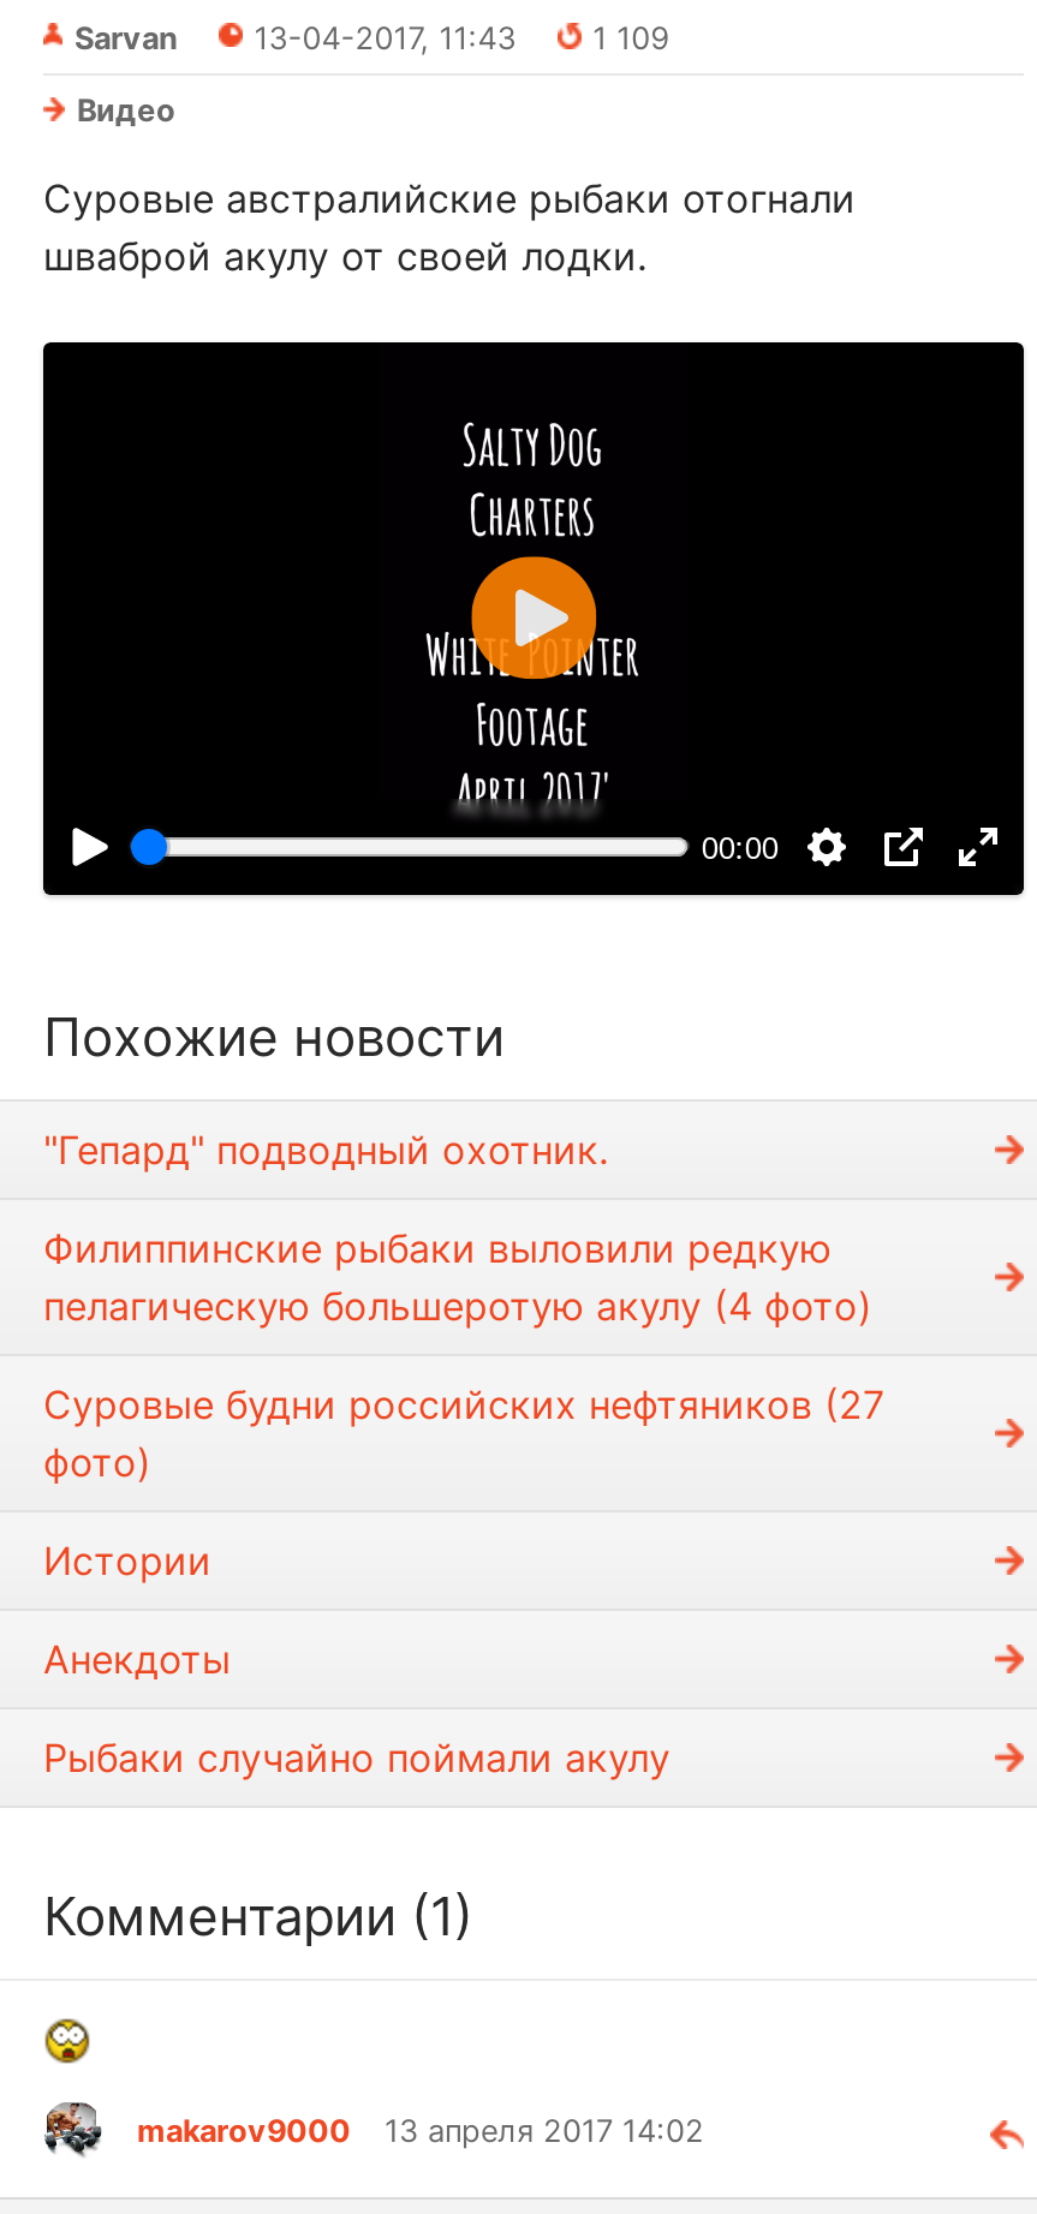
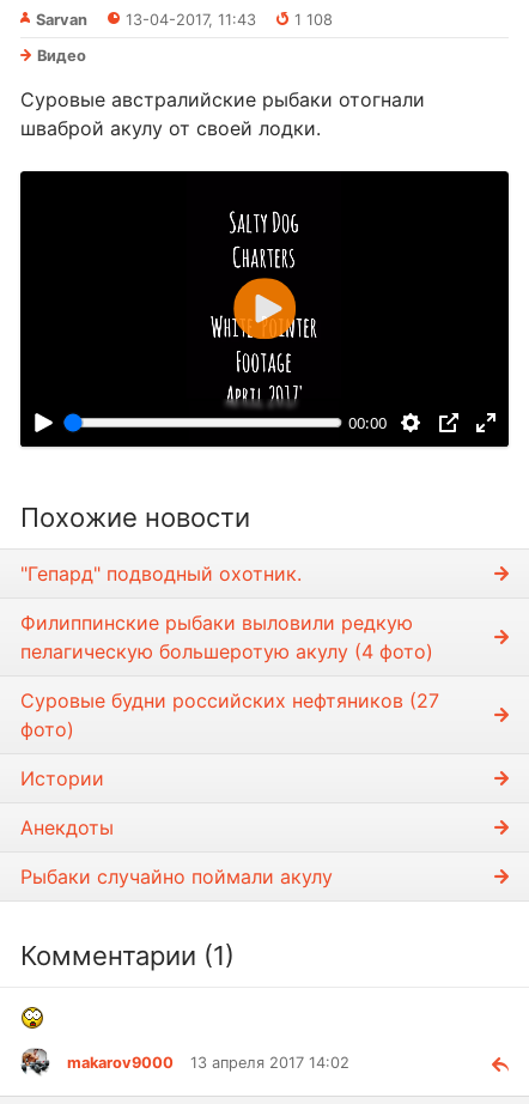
- 1 109
+ 1 108
